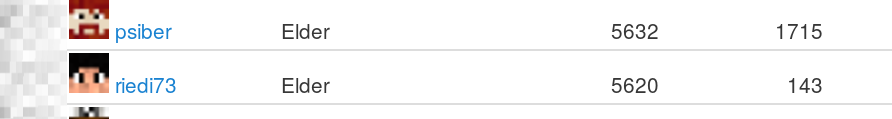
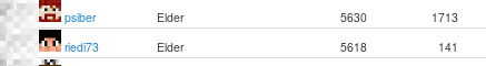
- 5632
+ 5630

- 1715
+ 1713

- 5620
+ 5618

- 143
+ 141
